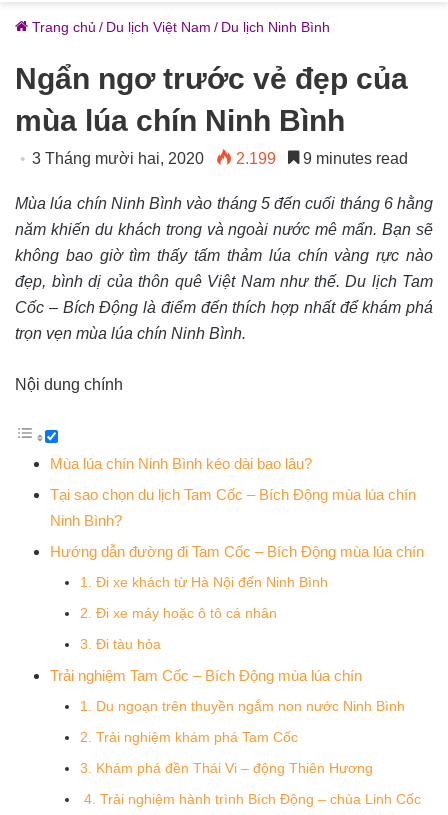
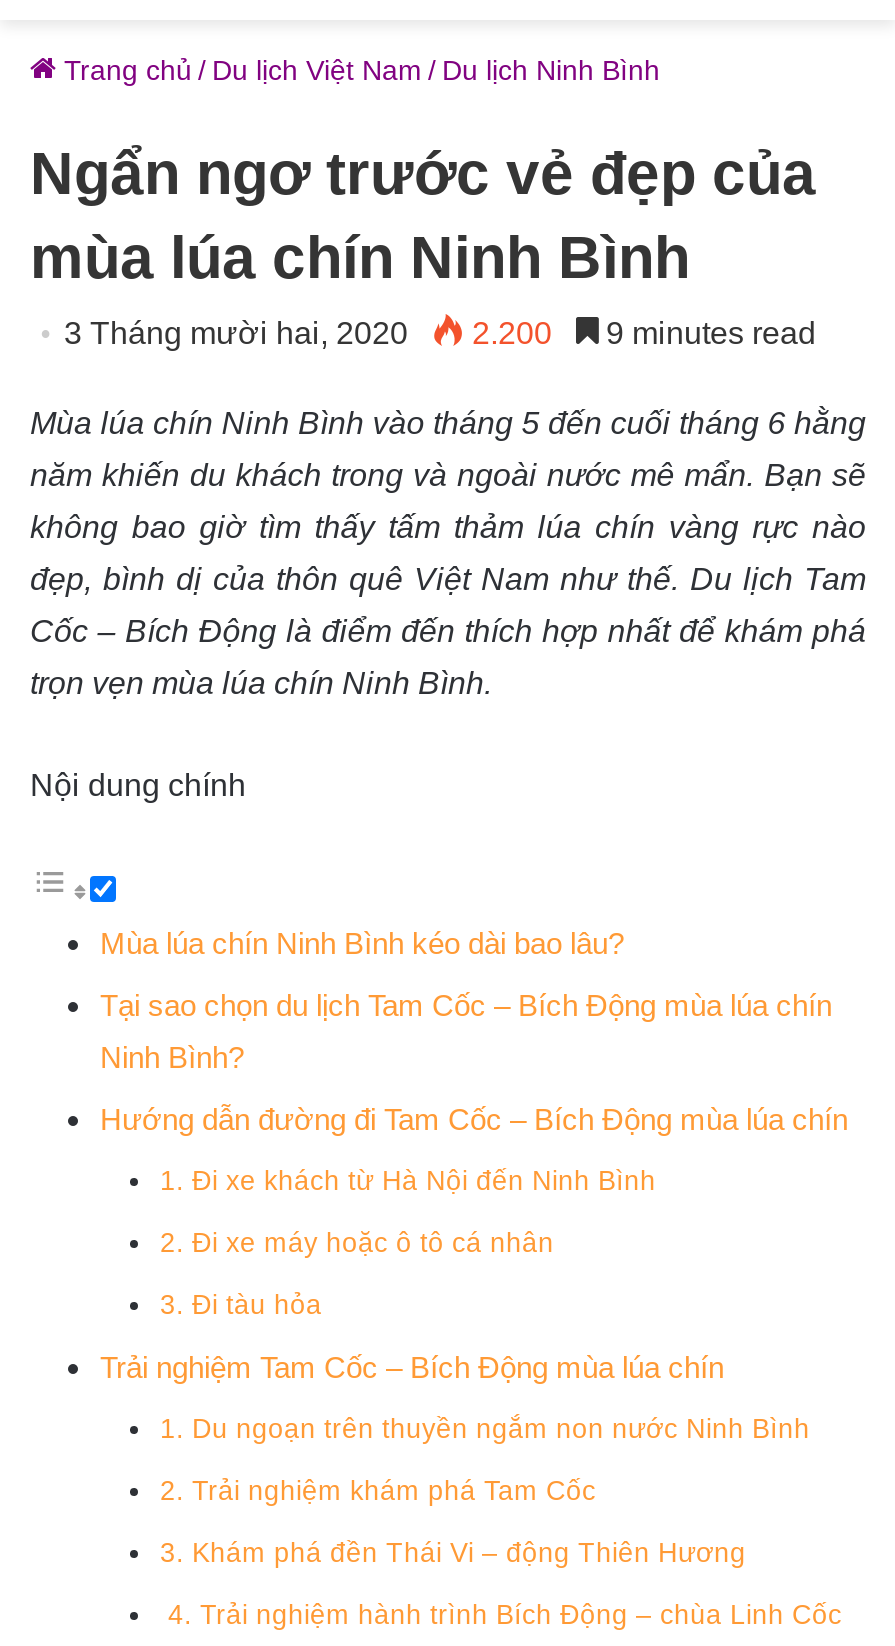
- 3 Tháng mười hai, 2020 2.199 9 minutes read
+ 3 Tháng mười hai, 2020 2.200 9 minutes read
